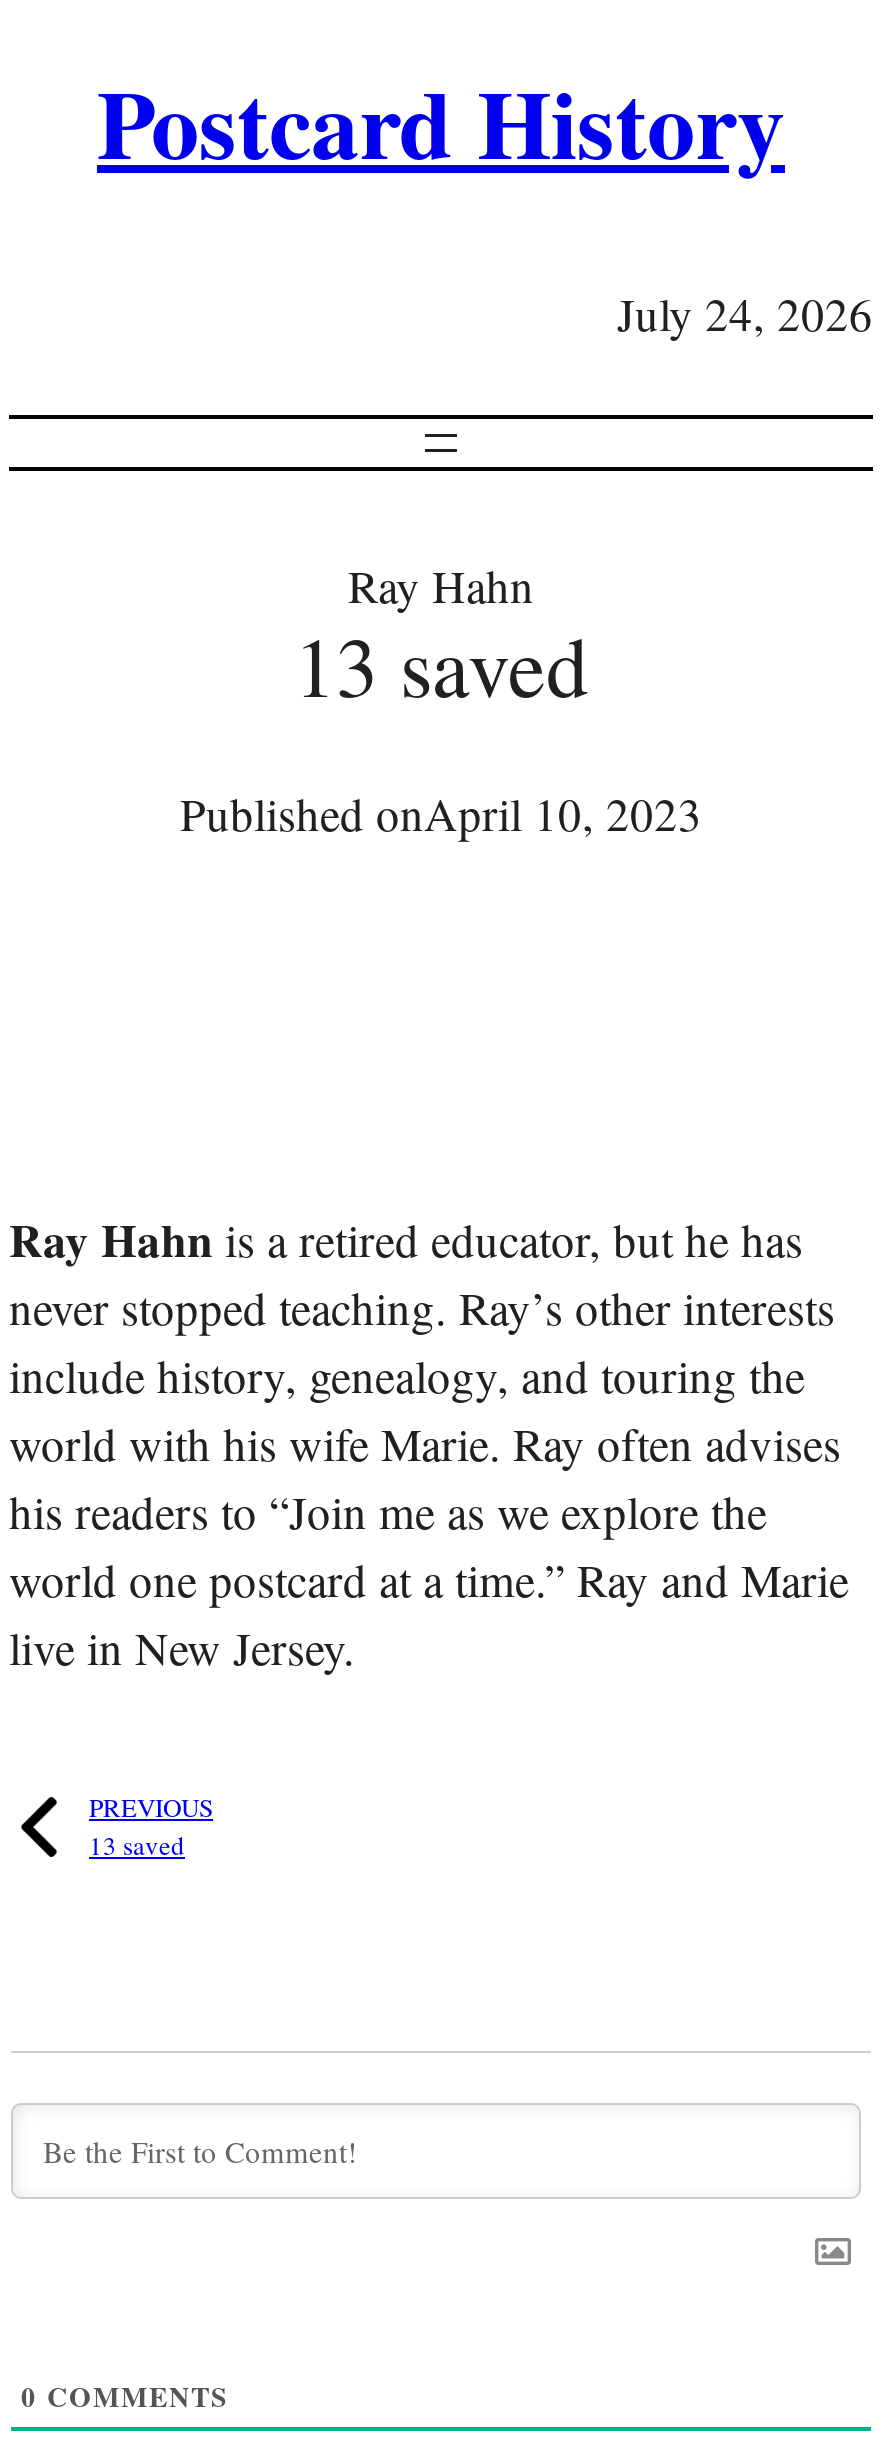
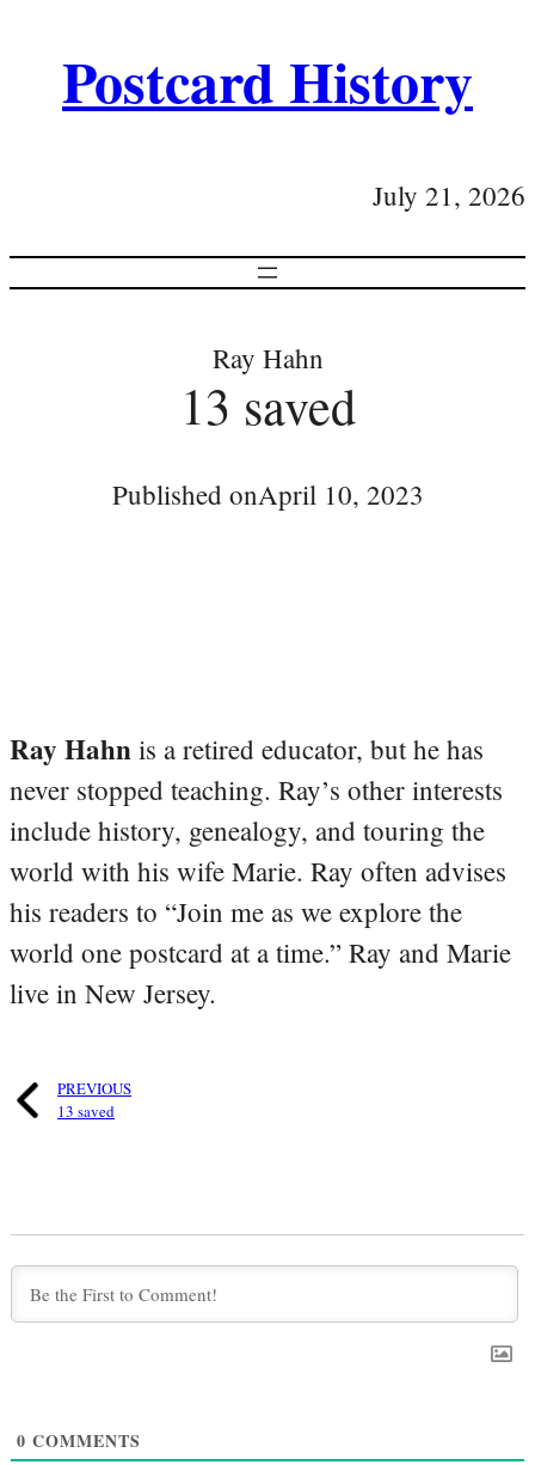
- July 24, 2026
+ July 21, 2026
